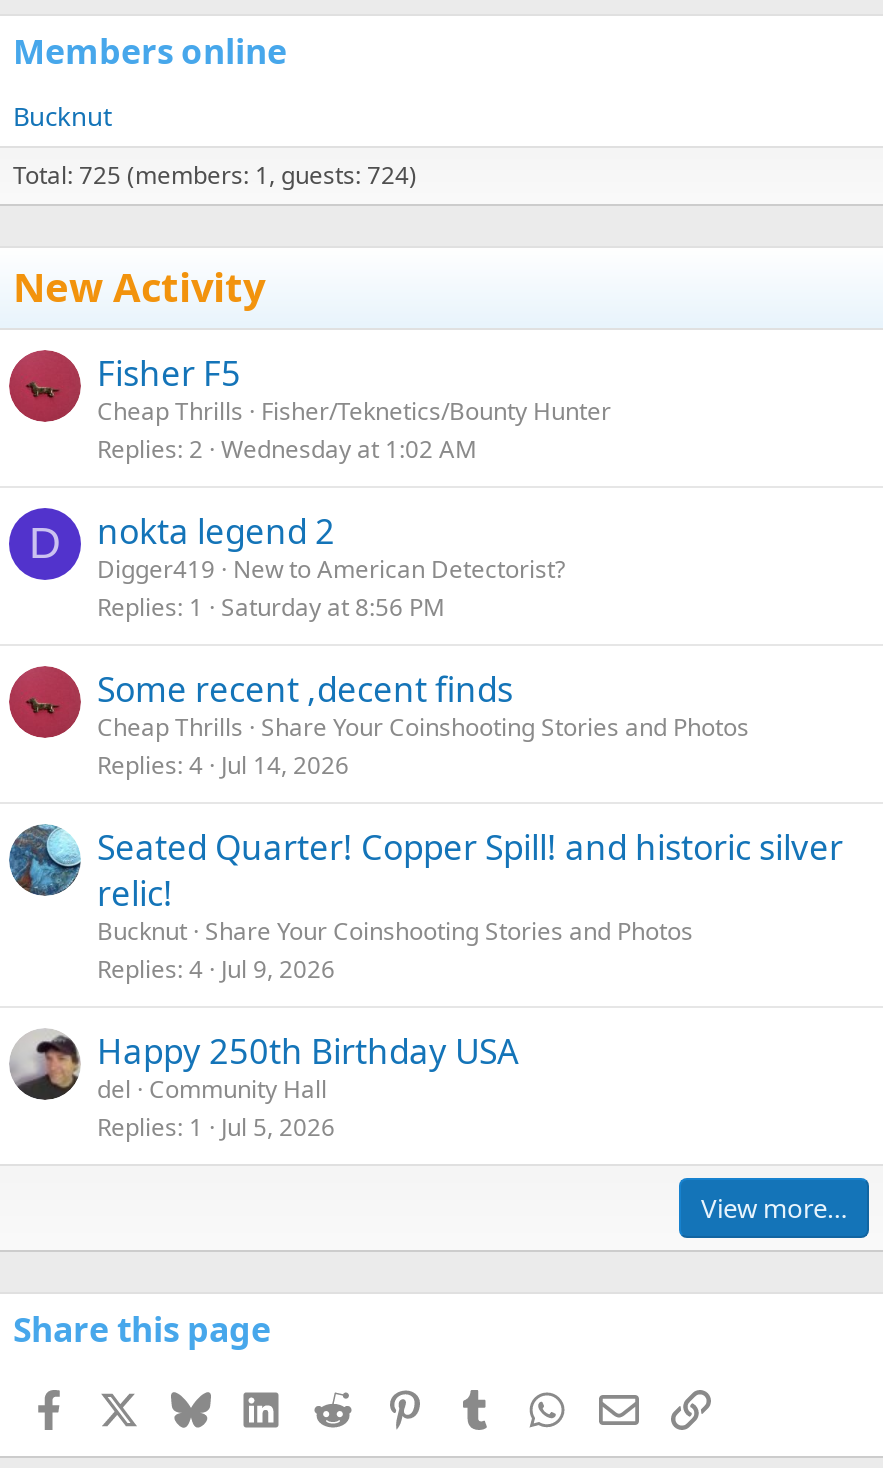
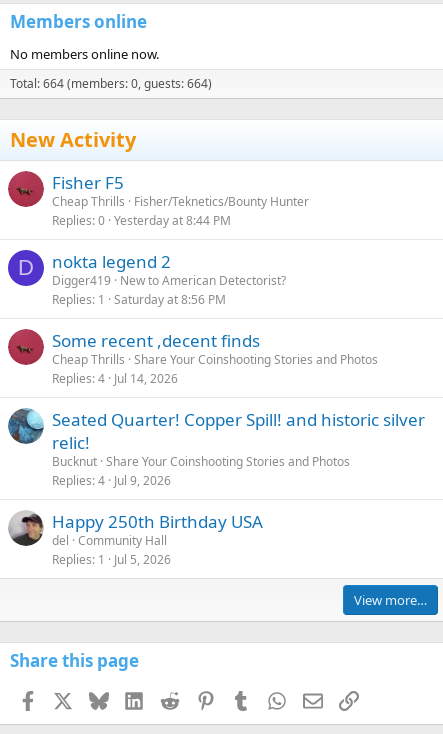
- Bucknut
+ No members online now.

- Total: 725 (members: 1, guests: 724)
+ Total: 664 (members: 0, guests: 664)

- Replies 2 Wednesday at 1:02 AM
+ Replies 0 Yesterday at 8:44 PM
